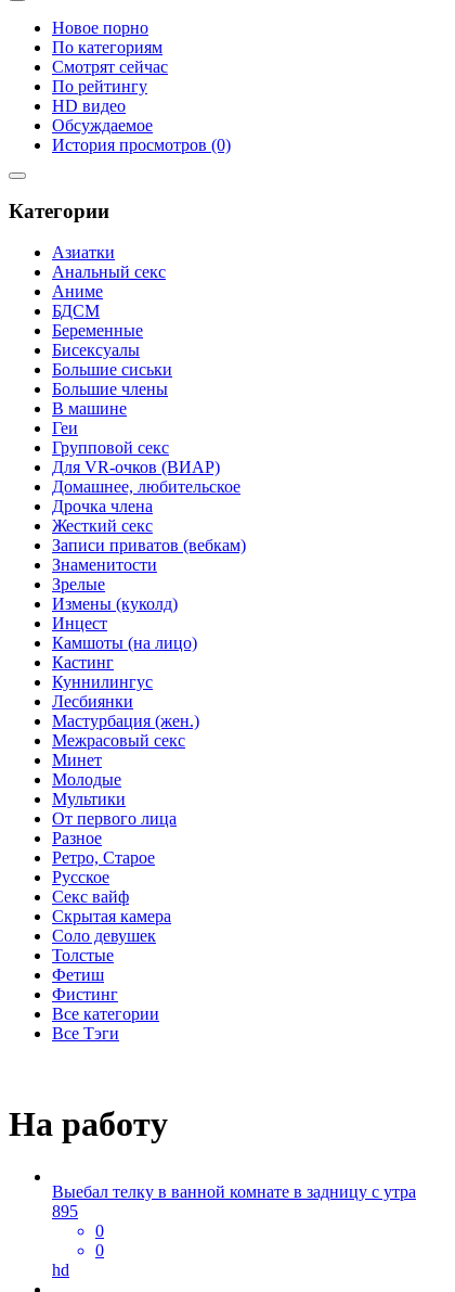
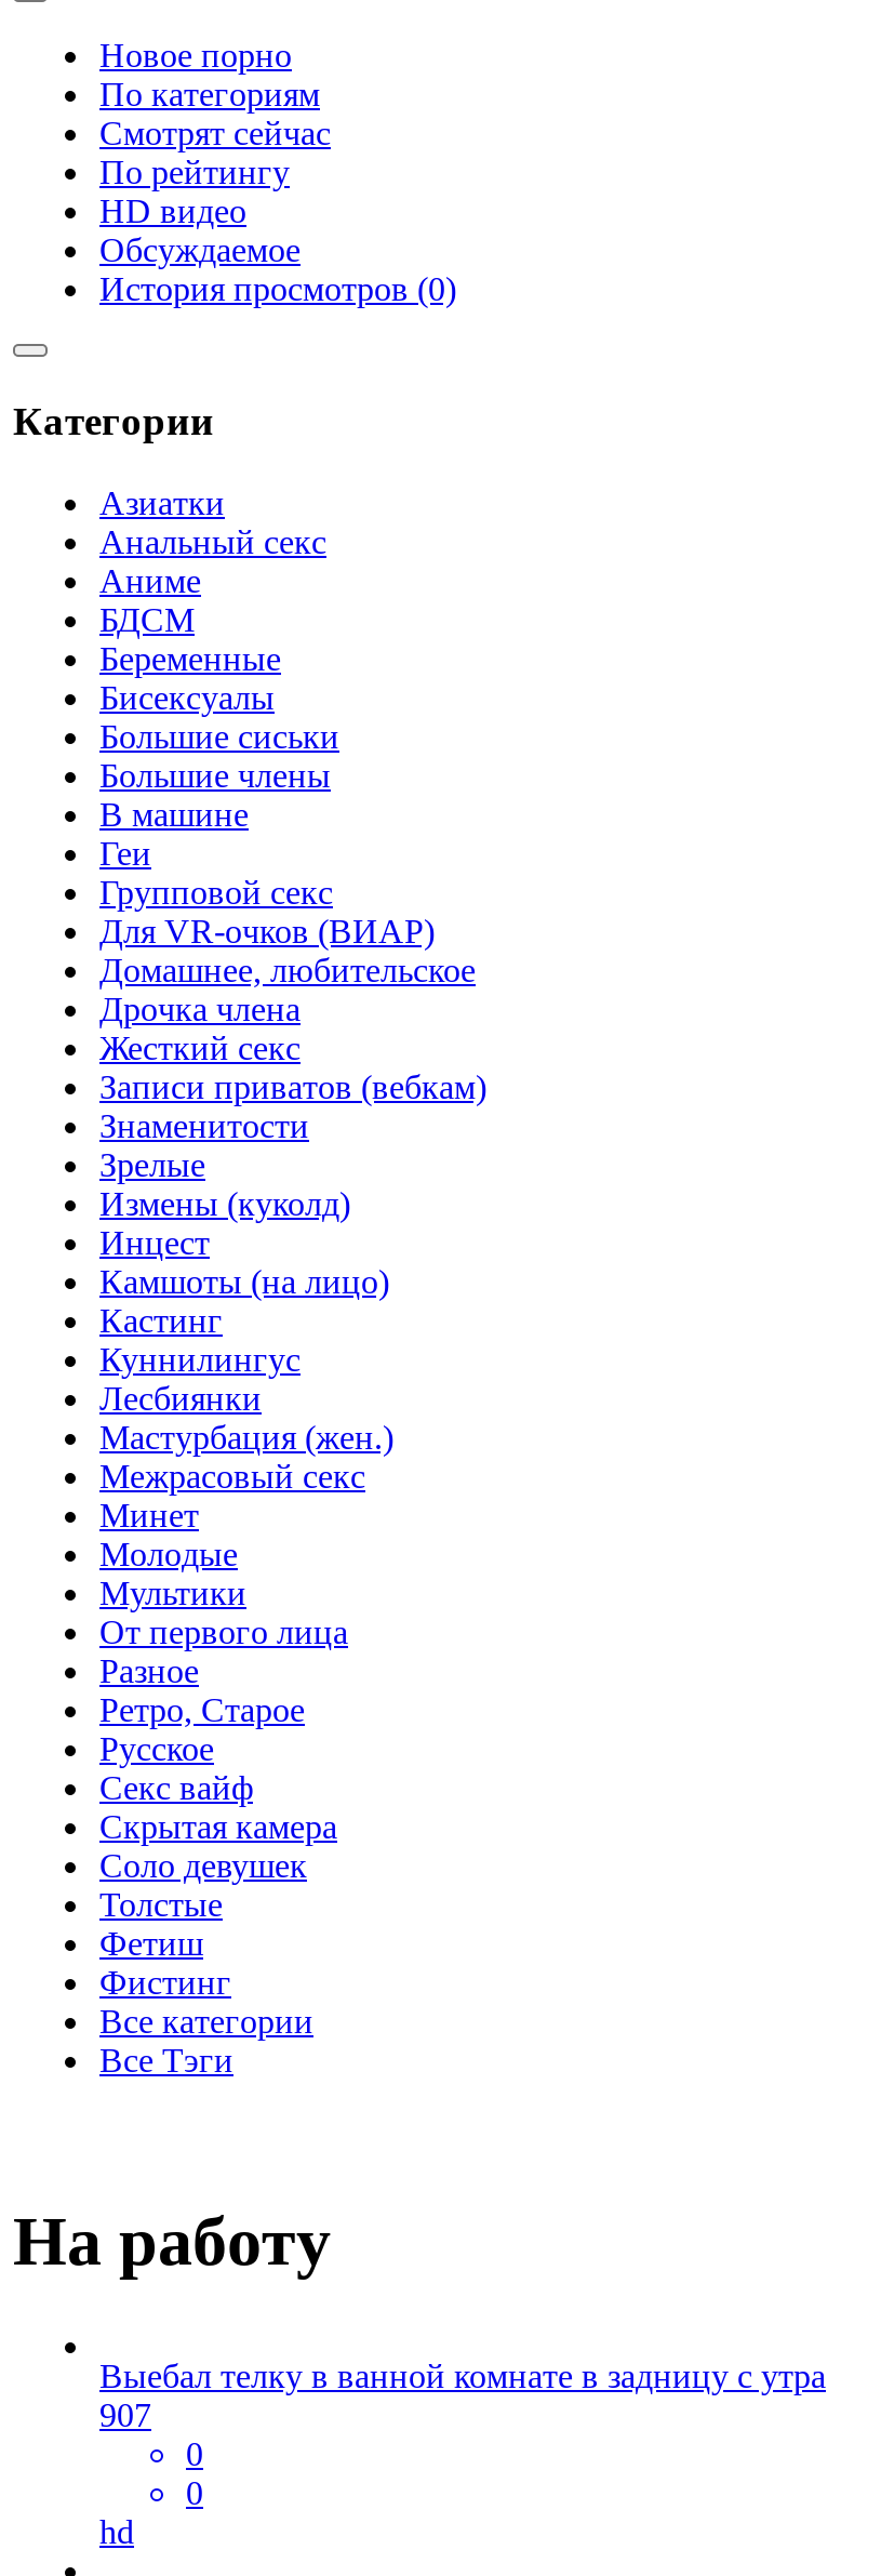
- 895
+ 907
